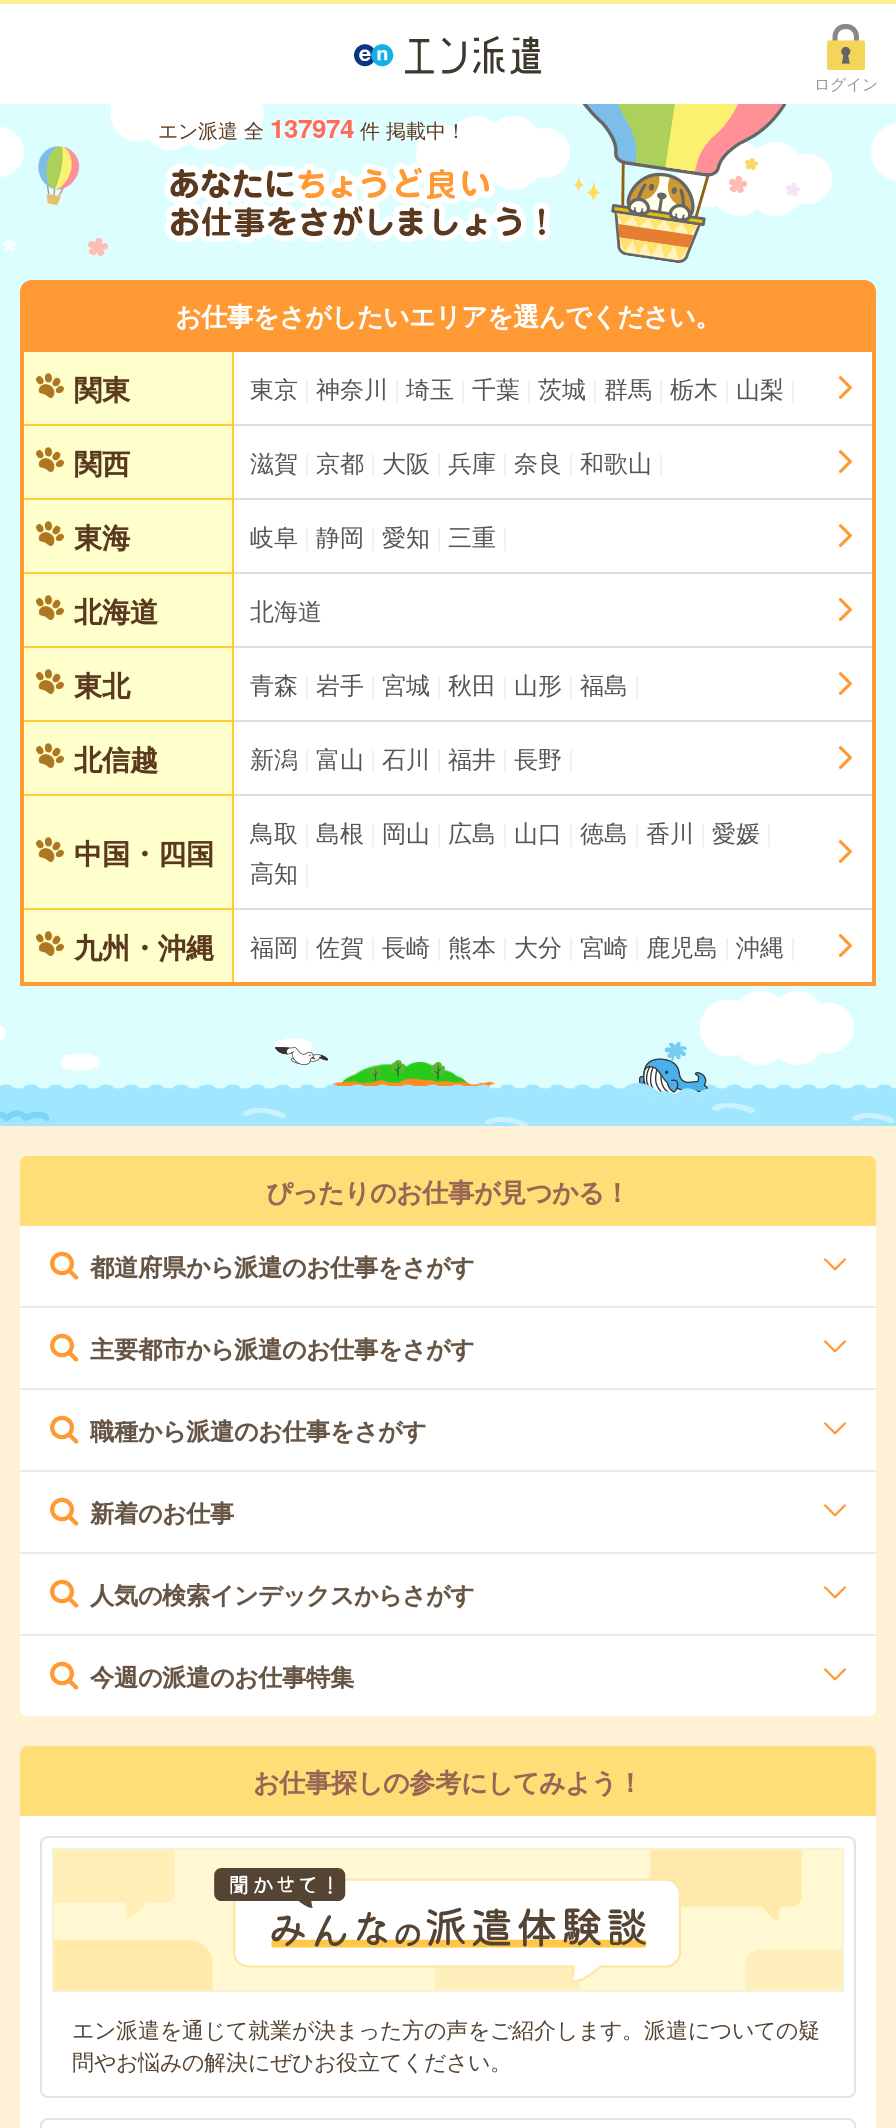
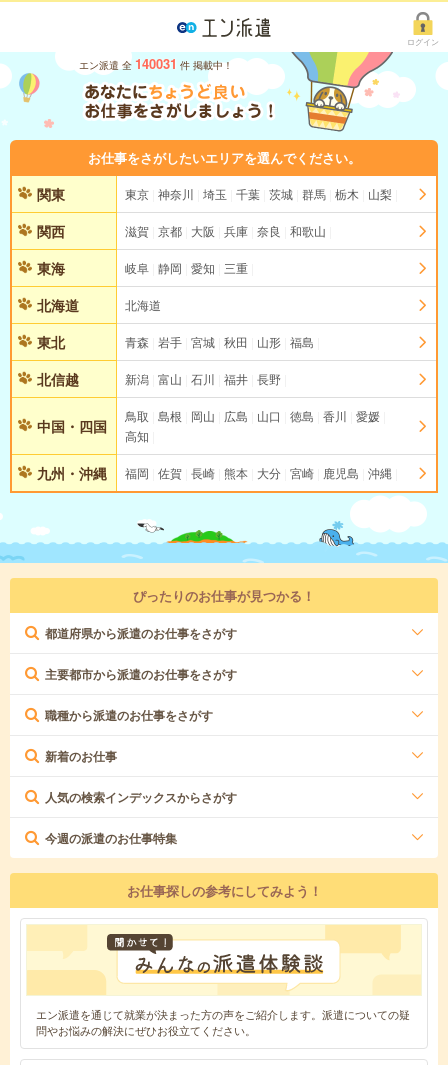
- エン派遣 全 137974 件 掲載中！
+ エン派遣 全 140031 件 掲載中！
